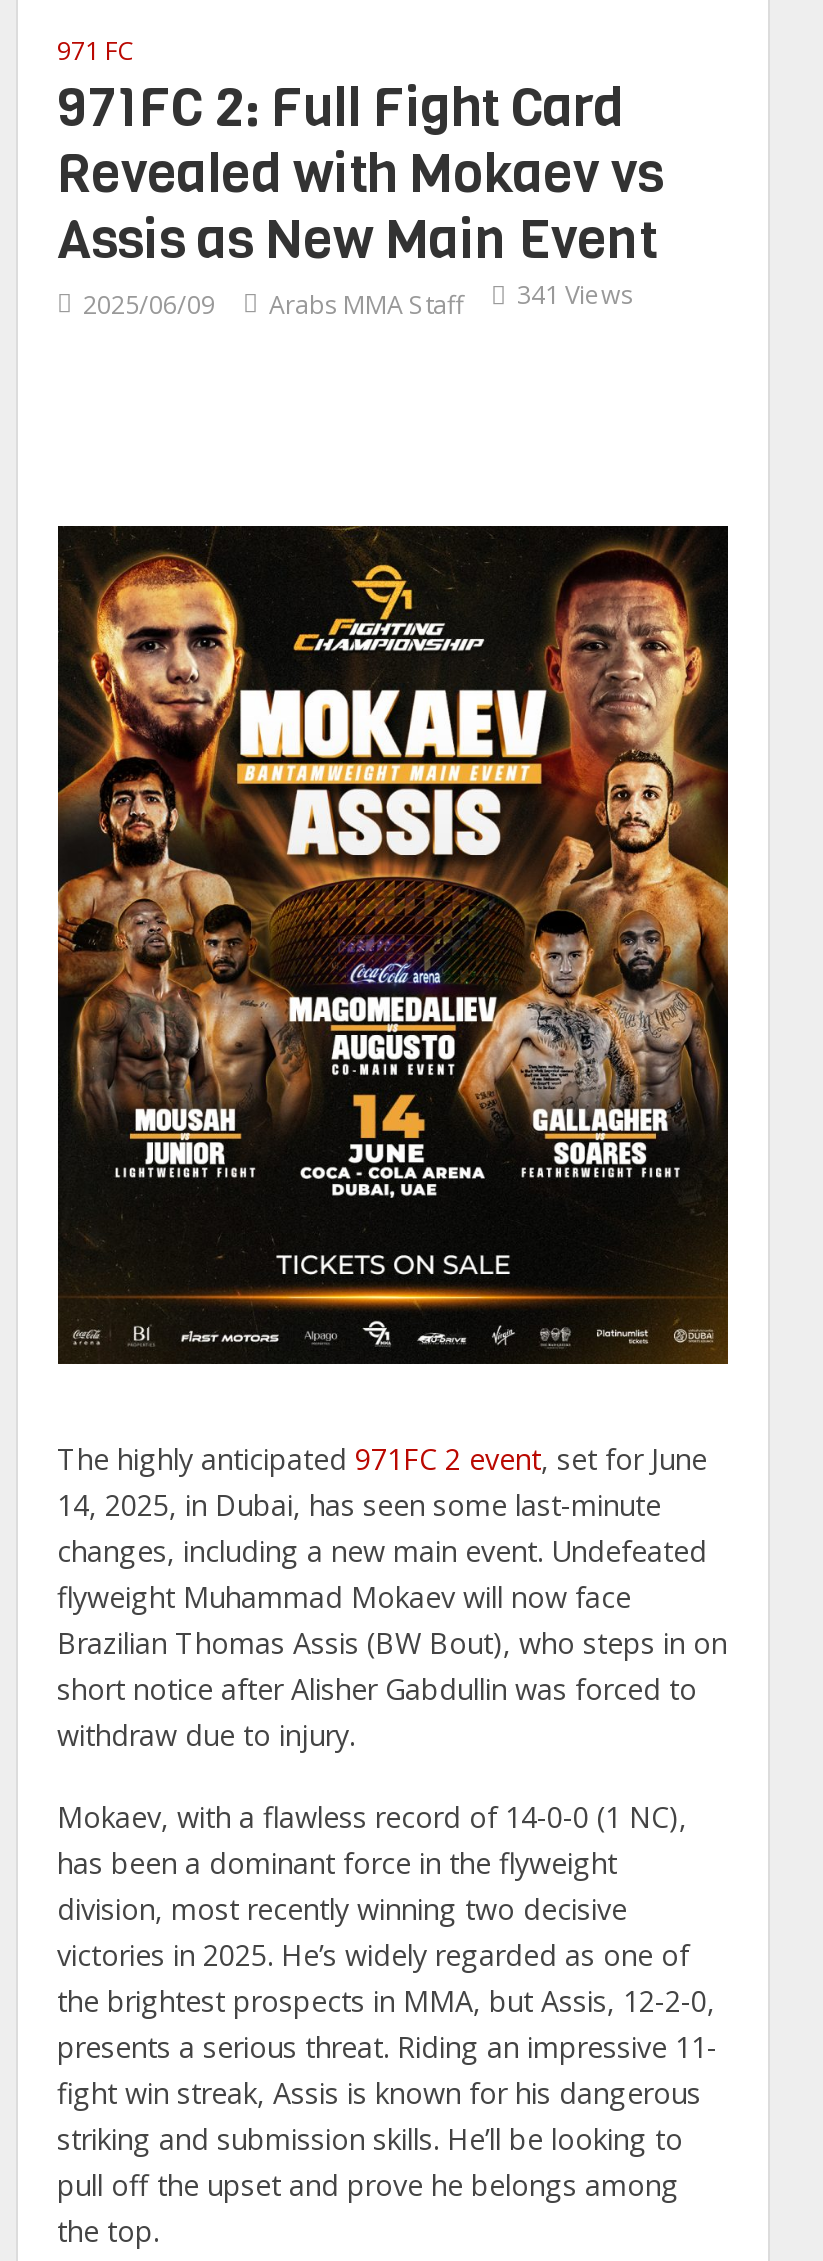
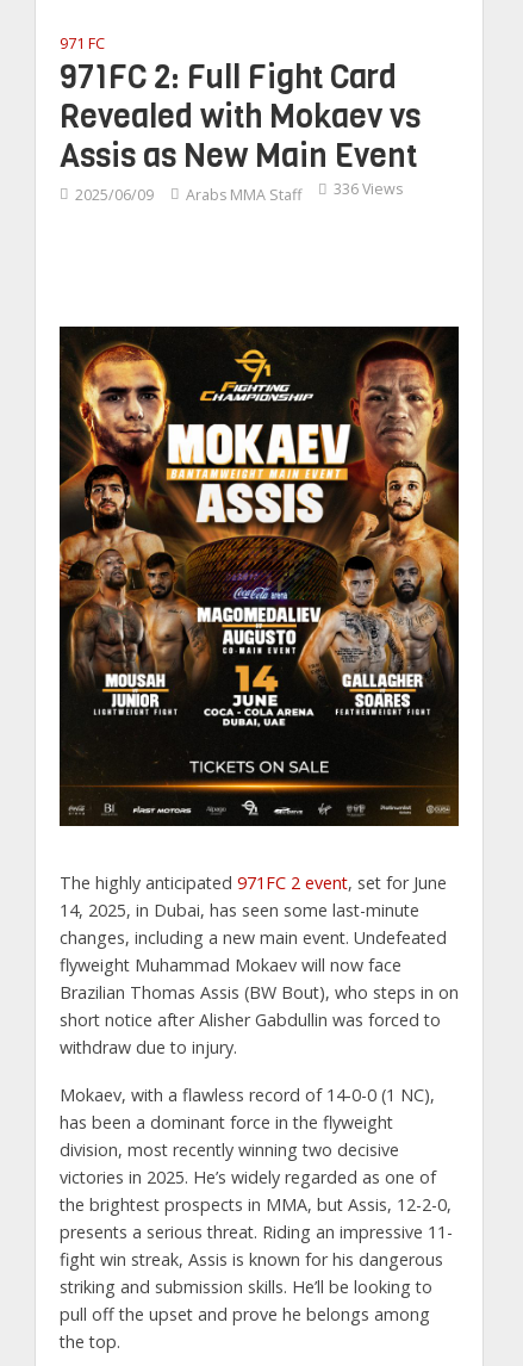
- 2025/06/09 Arabs MMA Staff 341 Views
+ 2025/06/09 Arabs MMA Staff 336 Views
